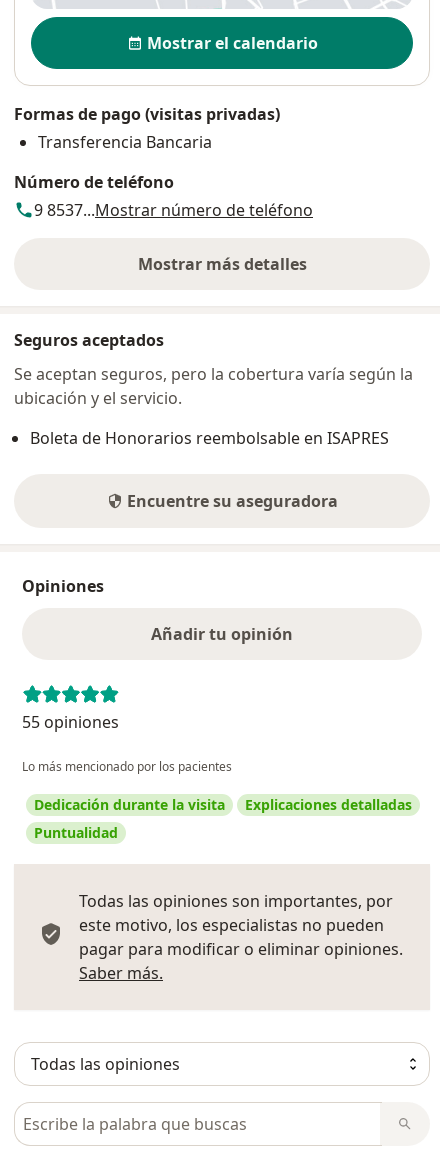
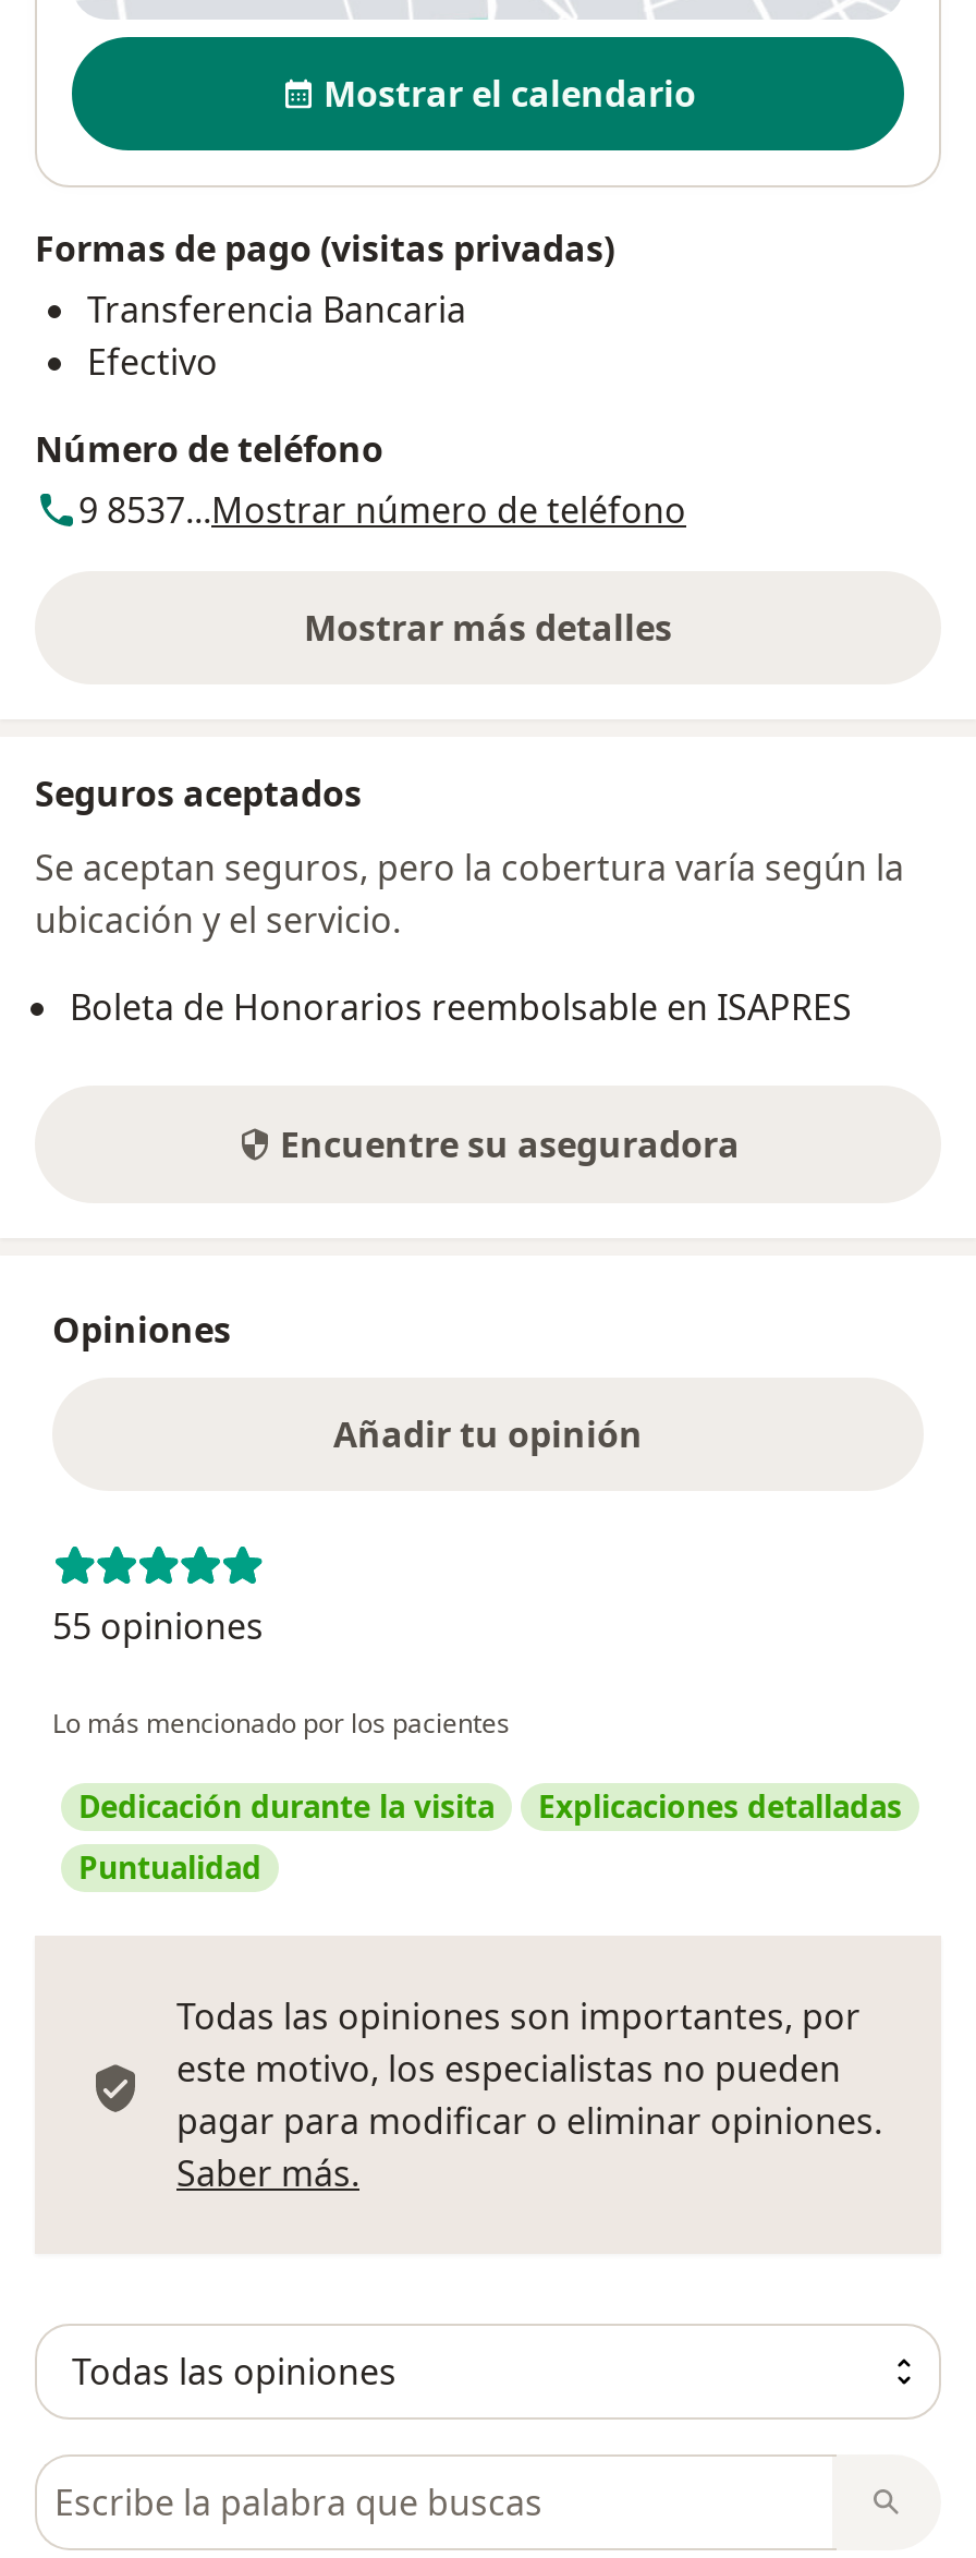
+ Efectivo
